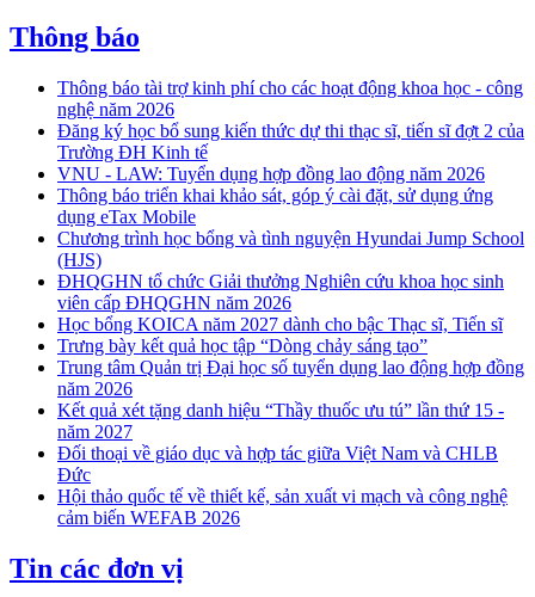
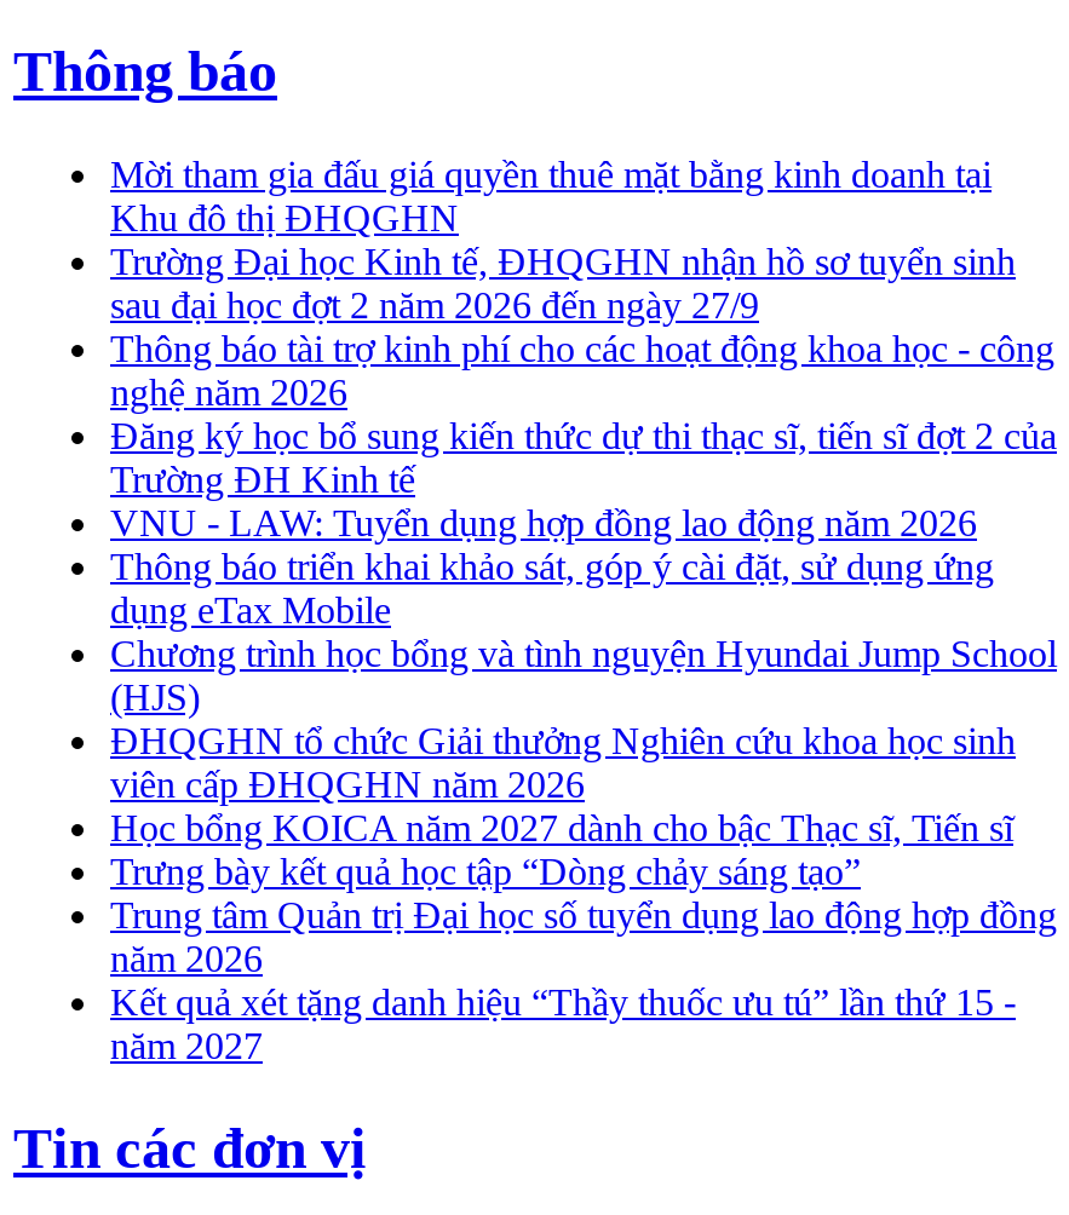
+ Mời tham gia đấu giá quyền thuê mặt bằng kinh doanh tại
+ Khu đô thị ĐHQGHN
+ Trường Đại học Kinh tế, ĐHQGHN nhận hồ sơ tuyển sinh
+ sau đại học đợt 2 năm 2026 đến ngày 27/9

moved down: Thông báo tài trợ kinh phí cho các hoạt động khoa học - công | nghệ năm 2026 | Đăng ký học bổ sung kiến thức dự thi thạc sĩ, tiến sĩ đợt 2 của | ... | Kết quả xét tặng danh hiệu “Thầy thuốc ưu tú” lần thứ 15 - | năm 2027

- Đối thoại về giáo dục và hợp tác giữa Việt Nam và CHLB
- Đức
- Hội thảo quốc tế về thiết kế, sản xuất vi mạch và công nghệ
- cảm biến WEFAB 2026
